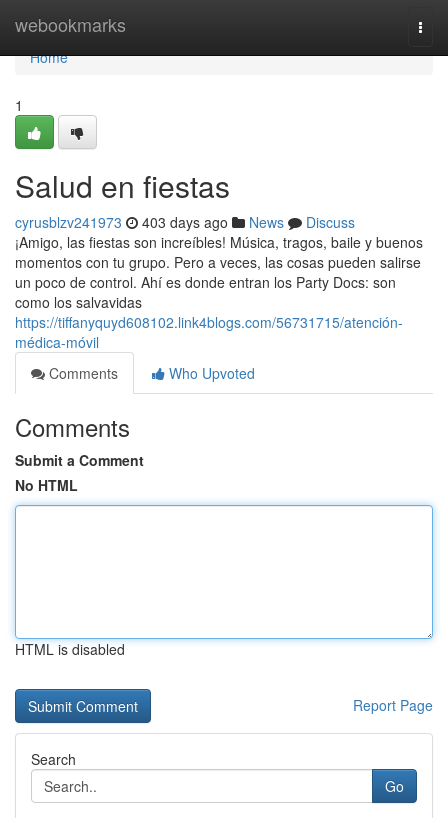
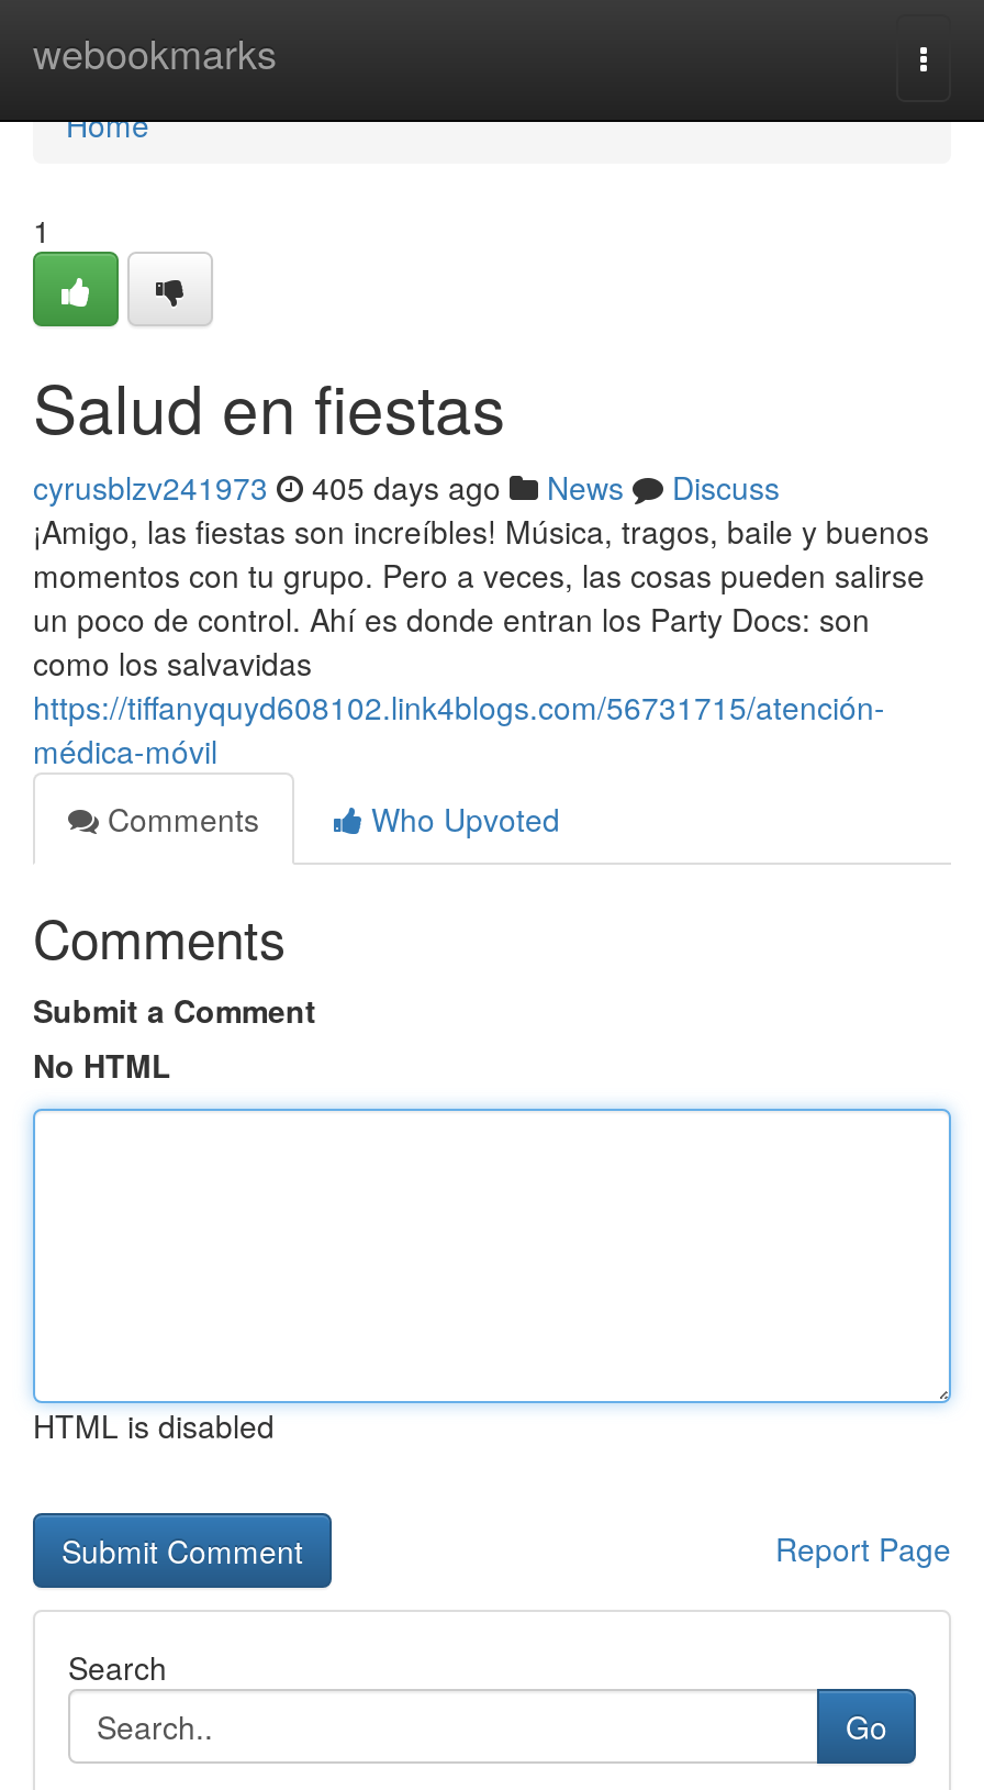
- cyrusblzv241973 403 days ago News Discuss
+ cyrusblzv241973 405 days ago News Discuss
